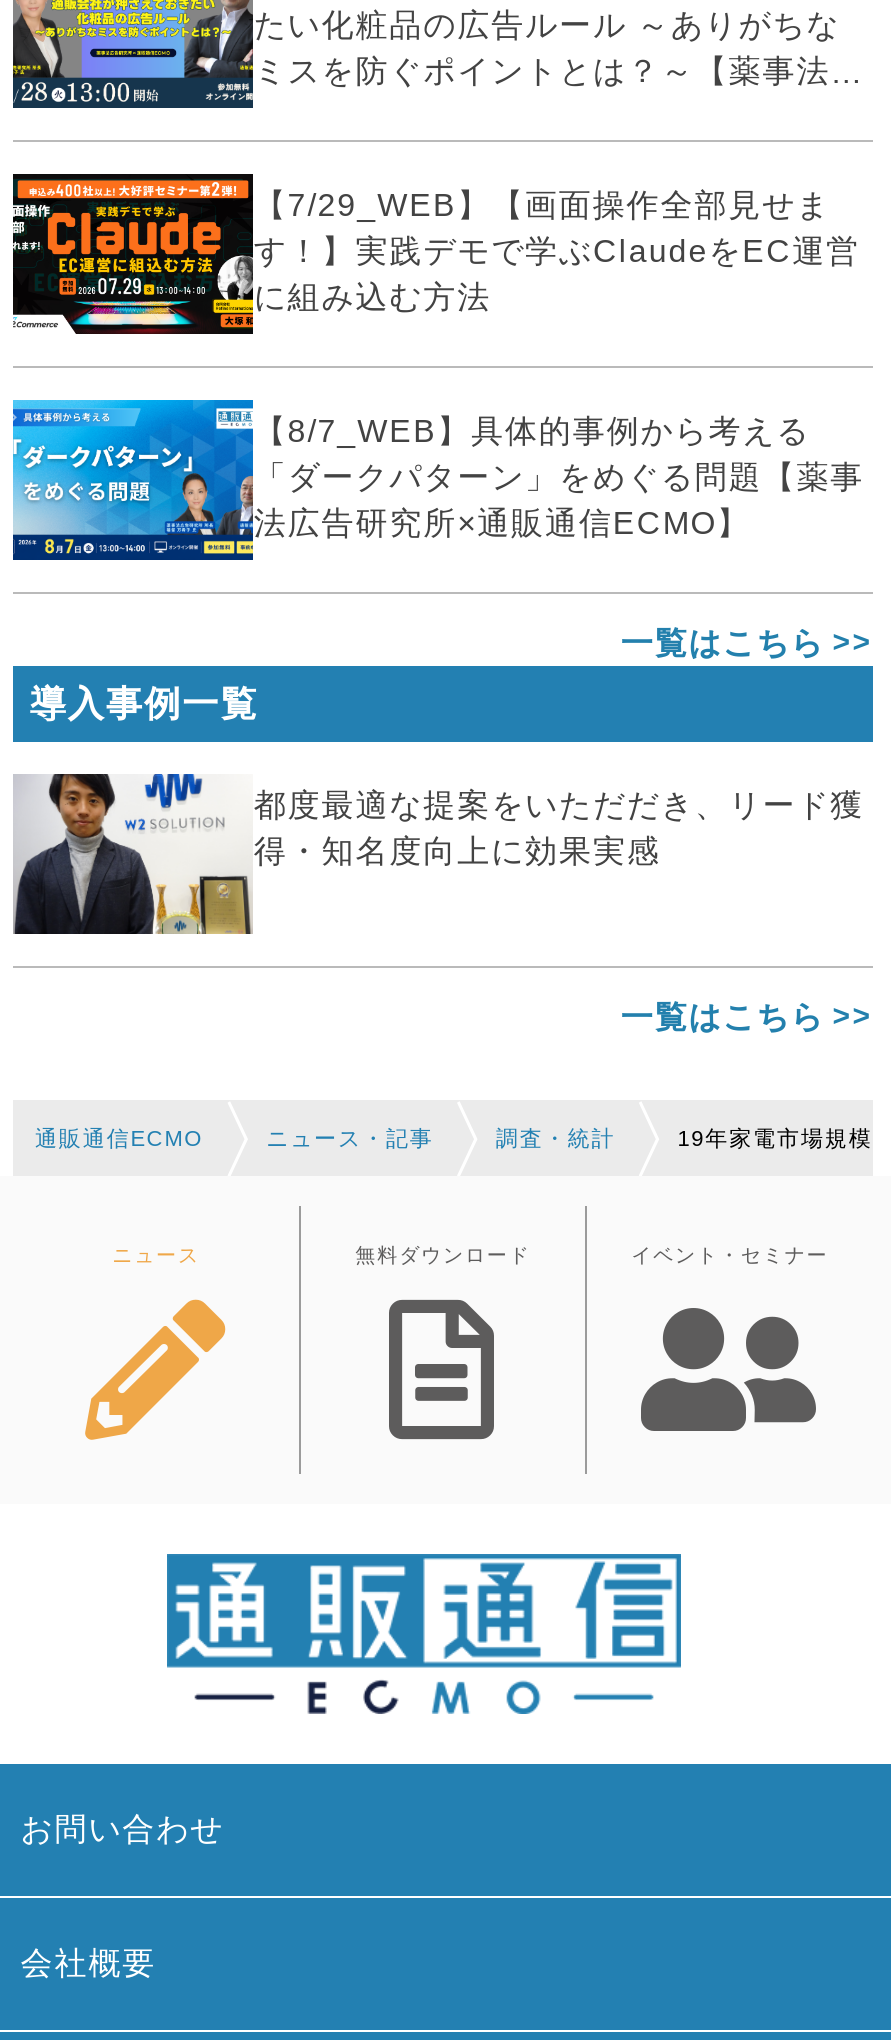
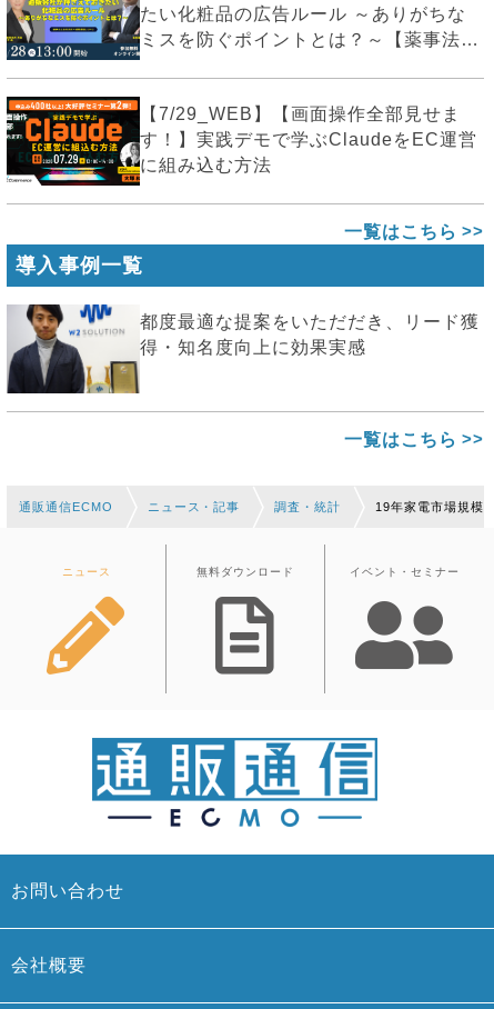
- [image]
- 【8/7_WEB】具体的事例から考える
- 「ダークパターン」をめぐる問題【薬事
- 法広告研究所×通販通信ECMO】
